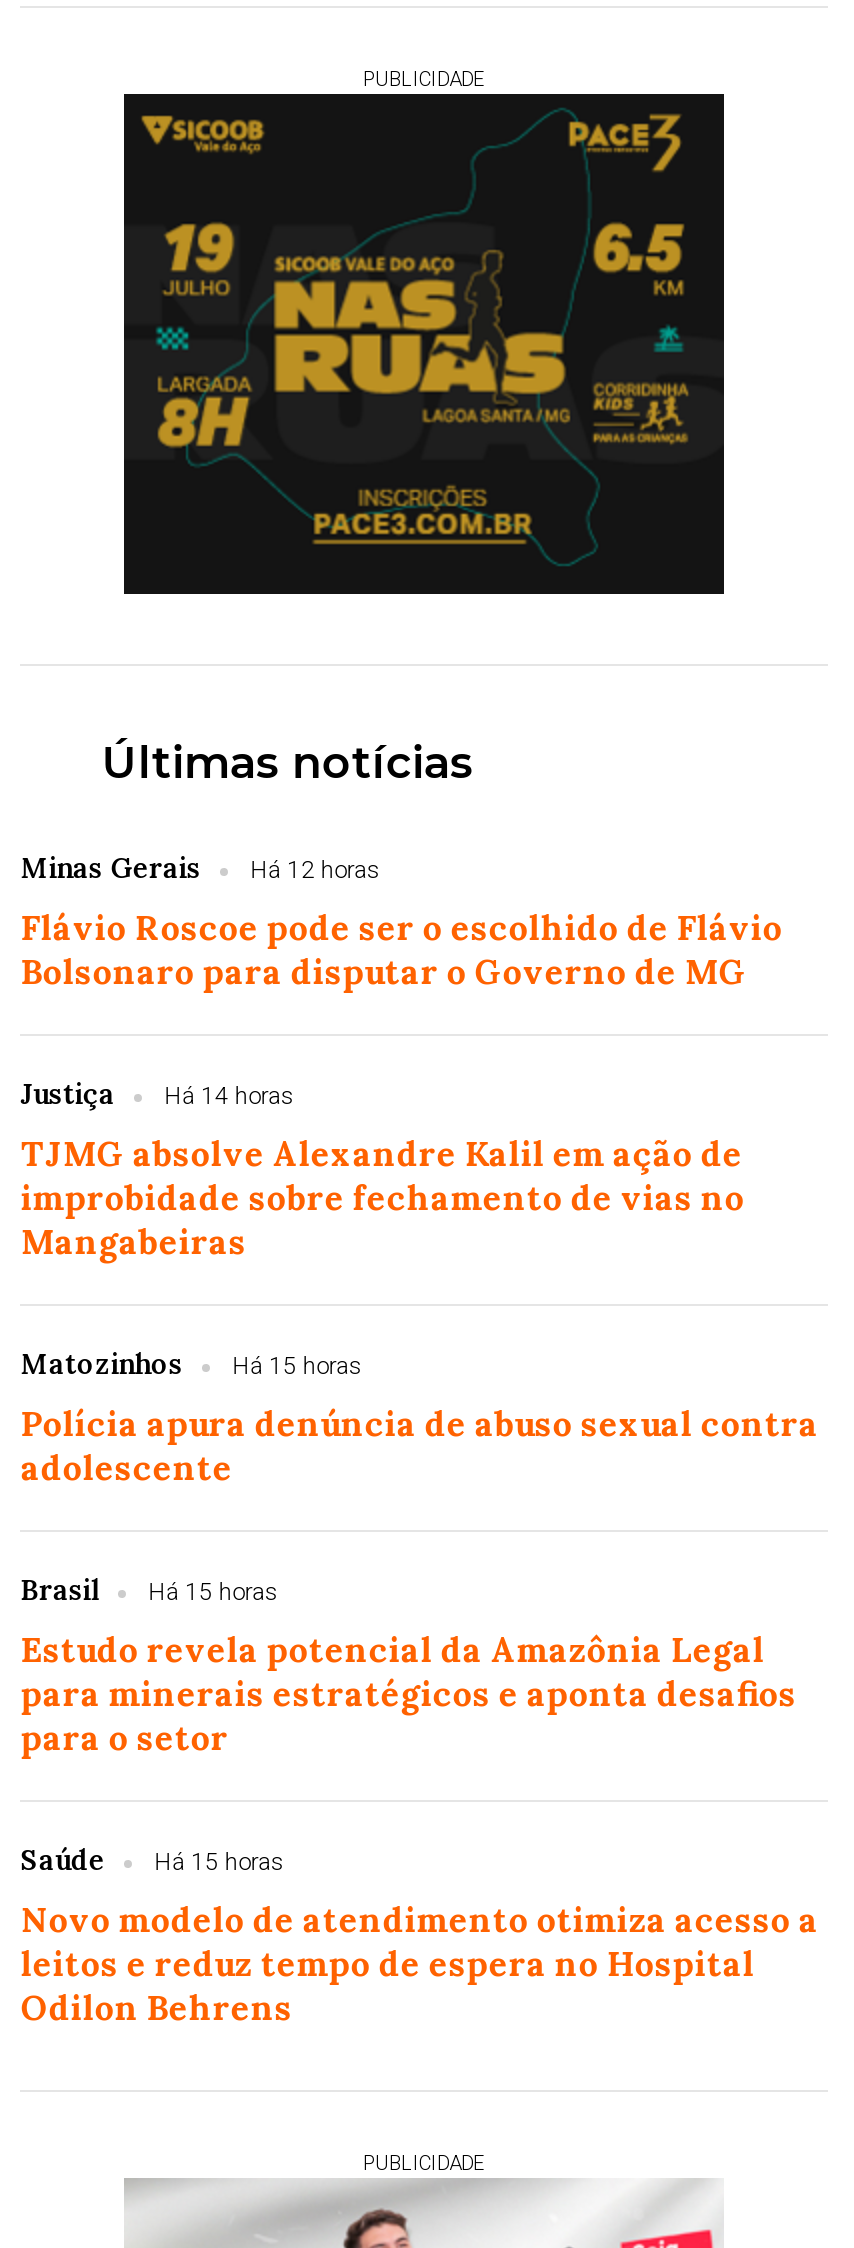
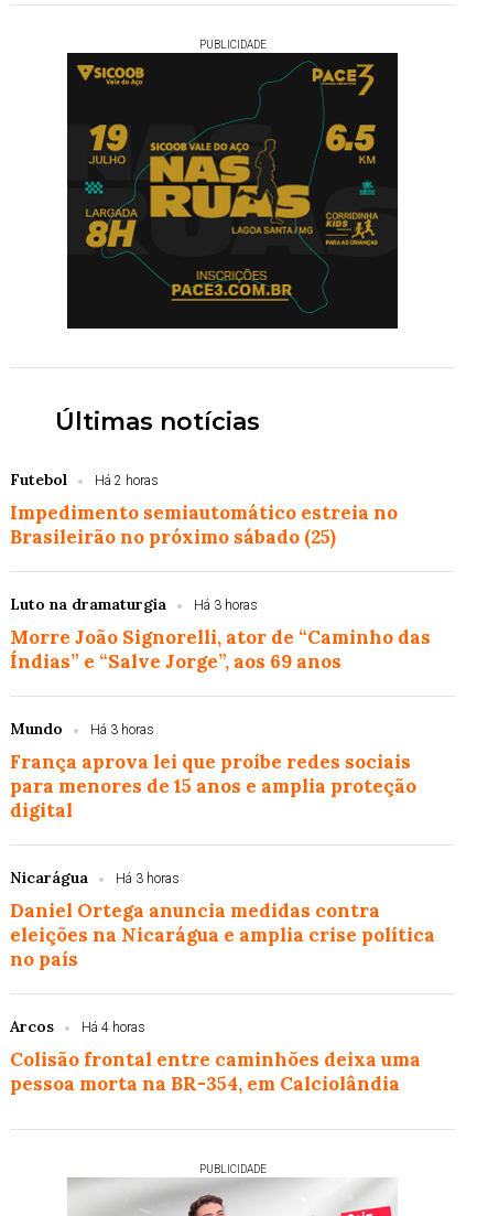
- Minas Gerais
- Há 12 horas
+ Futebol
+ Há 2 horas

- Flávio Roscoe pode ser o escolhido de Flávio
- Bolsonaro para disputar o Governo de MG
+ Impedimento semiautomático estreia no
+ Brasileirão no próximo sábado (25)

- Justiça
- Há 14 horas
+ Luto na dramaturgia
+ Há 3 horas

- TJMG absolve Alexandre Kalil em ação de
- improbidade sobre fechamento de vias no
- Mangabeiras
+ Morre João Signorelli, ator de “Caminho das
+ Índias” e “Salve Jorge”, aos 69 anos

- Matozinhos
- Há 15 horas
+ Mundo
+ Há 3 horas

- Polícia apura denúncia de abuso sexual contra
- adolescente
+ França aprova lei que proíbe redes sociais
+ para menores de 15 anos e amplia proteção
+ digital

- Brasil
- Há 15 horas
+ Nicarágua
+ Há 3 horas

- Estudo revela potencial da Amazônia Legal
- para minerais estratégicos e aponta desafios
- para o setor
+ Daniel Ortega anuncia medidas contra
+ eleições na Nicarágua e amplia crise política
+ no país

- Saúde
- Há 15 horas
+ Arcos
+ Há 4 horas

- Novo modelo de atendimento otimiza acesso a
- leitos e reduz tempo de espera no Hospital
- Odilon Behrens
+ Colisão frontal entre caminhões deixa uma
+ pessoa morta na BR-354, em Calciolândia
